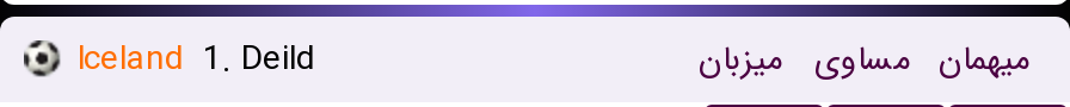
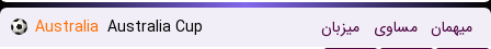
- Iceland 1. Deild
+ Australia Australia Cup
